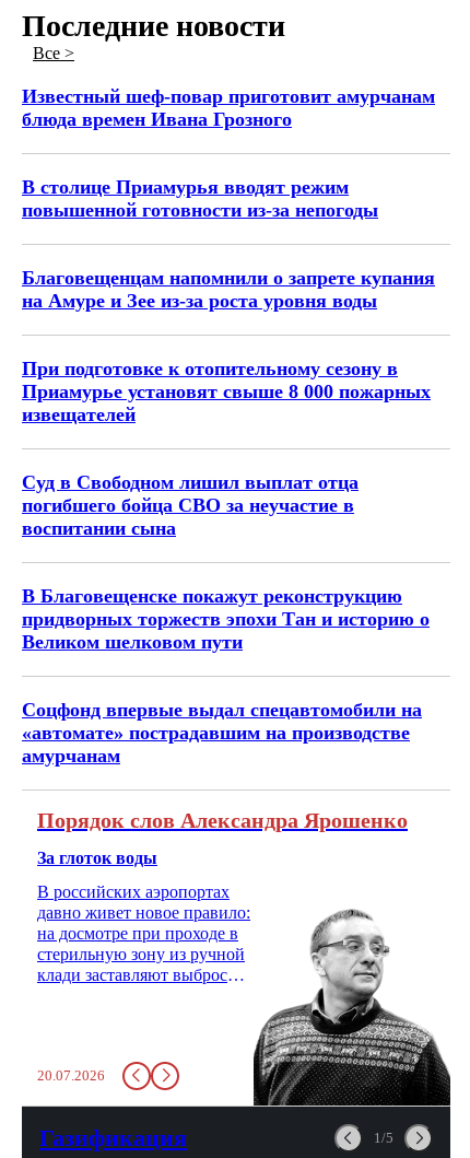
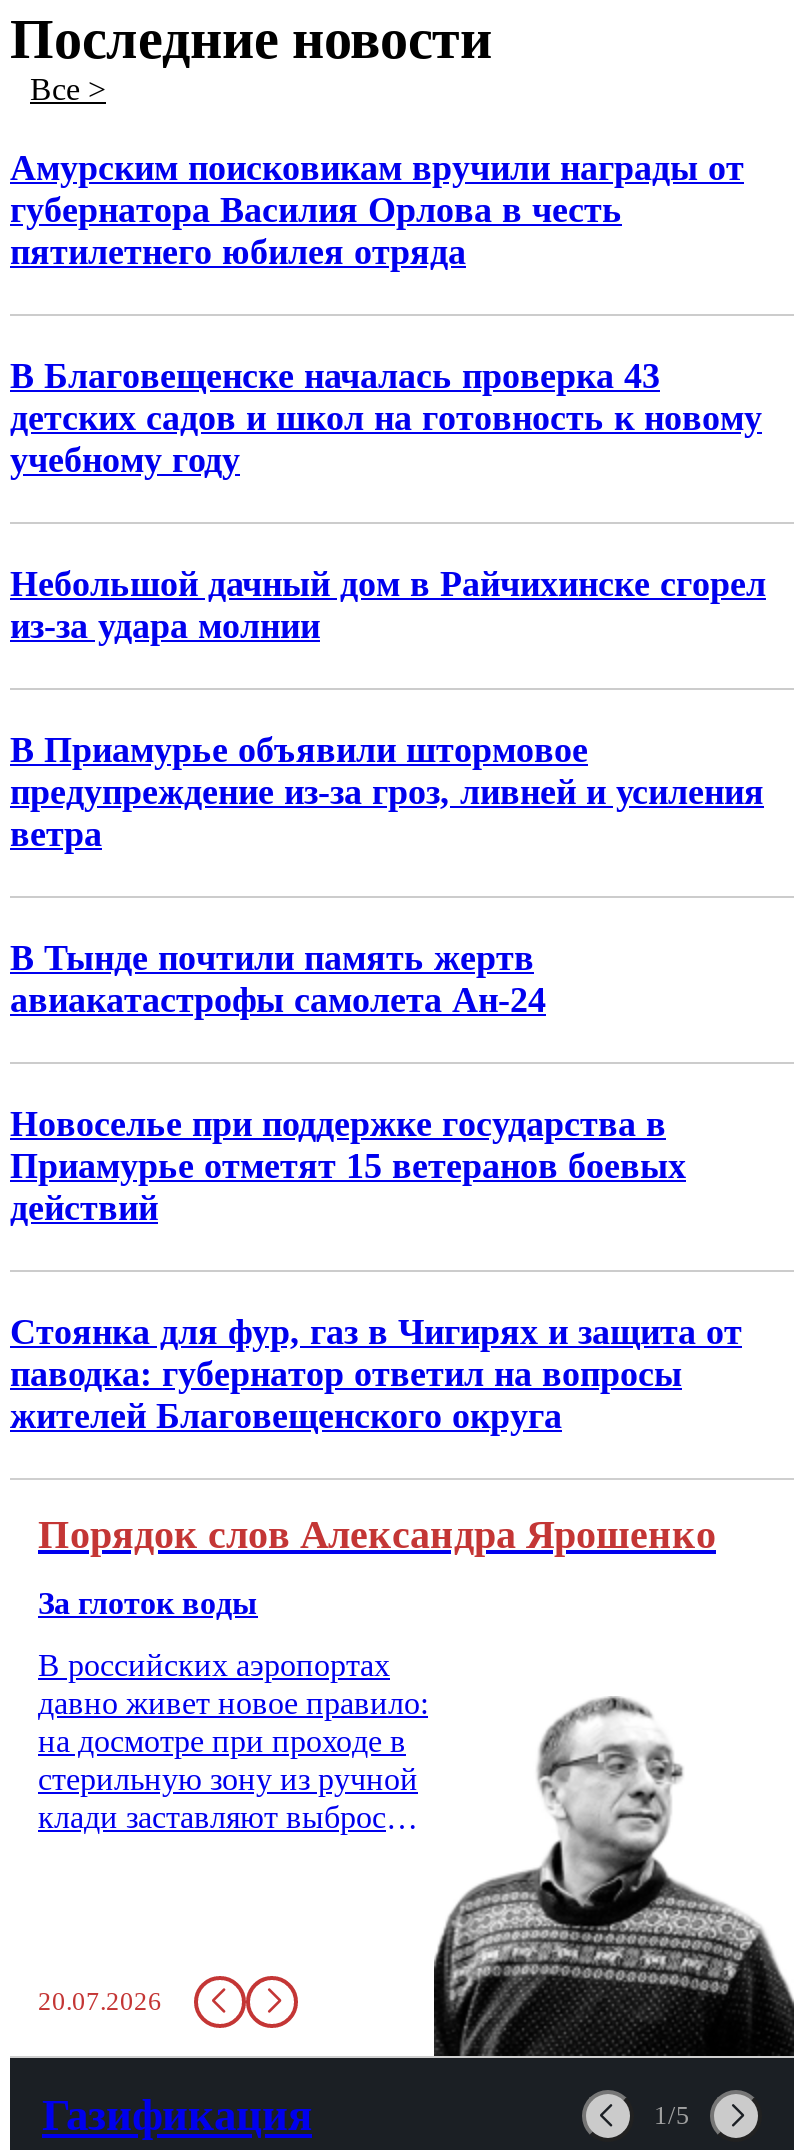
- Известный шеф-повар приготовит амурчанам
- блюда времен Ивана Грозного
+ Амурским поисковикам вручили награды от
+ губернатора Василия Орлова в честь
+ пятилетнего юбилея отряда

- В столице Приамурья вводят режим
- повышенной готовности из-за непогоды
+ В Благовещенске началась проверка 43
+ детских садов и школ на готовность к новому
+ учебному году

- Благовещенцам напомнили о запрете купания
- на Амуре и Зее из-за роста уровня воды
+ Небольшой дачный дом в Райчихинске сгорел
+ из-за удара молнии

- При подготовке к отопительному сезону в
- Приамурье установят свыше 8 000 пожарных
- извещателей
+ В Приамурье объявили штормовое
+ предупреждение из-за гроз, ливней и усиления
+ ветра

- Суд в Свободном лишил выплат отца
- погибшего бойца СВО за неучастие в
- воспитании сына
+ В Тынде почтили память жертв
+ авиакатастрофы самолета Ан-24

- В Благовещенске покажут реконструкцию
- придворных торжеств эпохи Тан и историю о
- Великом шелковом пути
+ Новоселье при поддержке государства в
+ Приамурье отметят 15 ветеранов боевых
+ действий

- Соцфонд впервые выдал спецавтомобили на
- «автомате» пострадавшим на производстве
- амурчанам
+ Стоянка для фур, газ в Чигирях и защита от
+ паводка: губернатор ответил на вопросы
+ жителей Благовещенского округа
